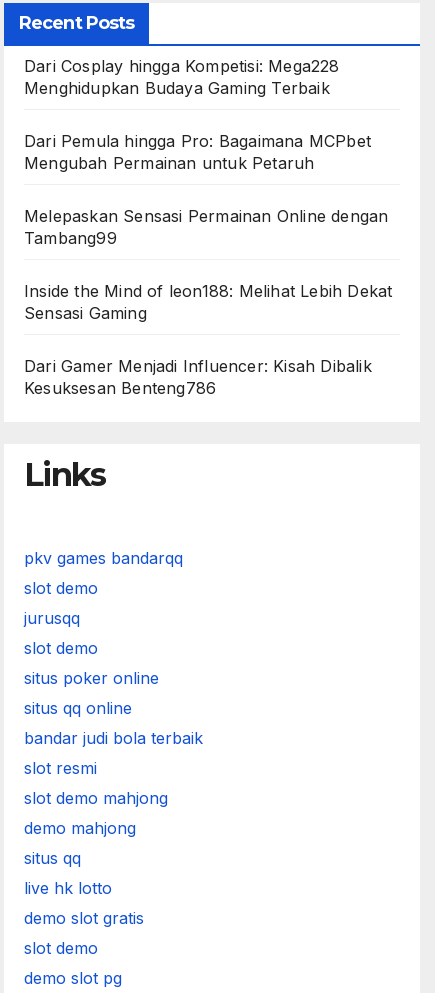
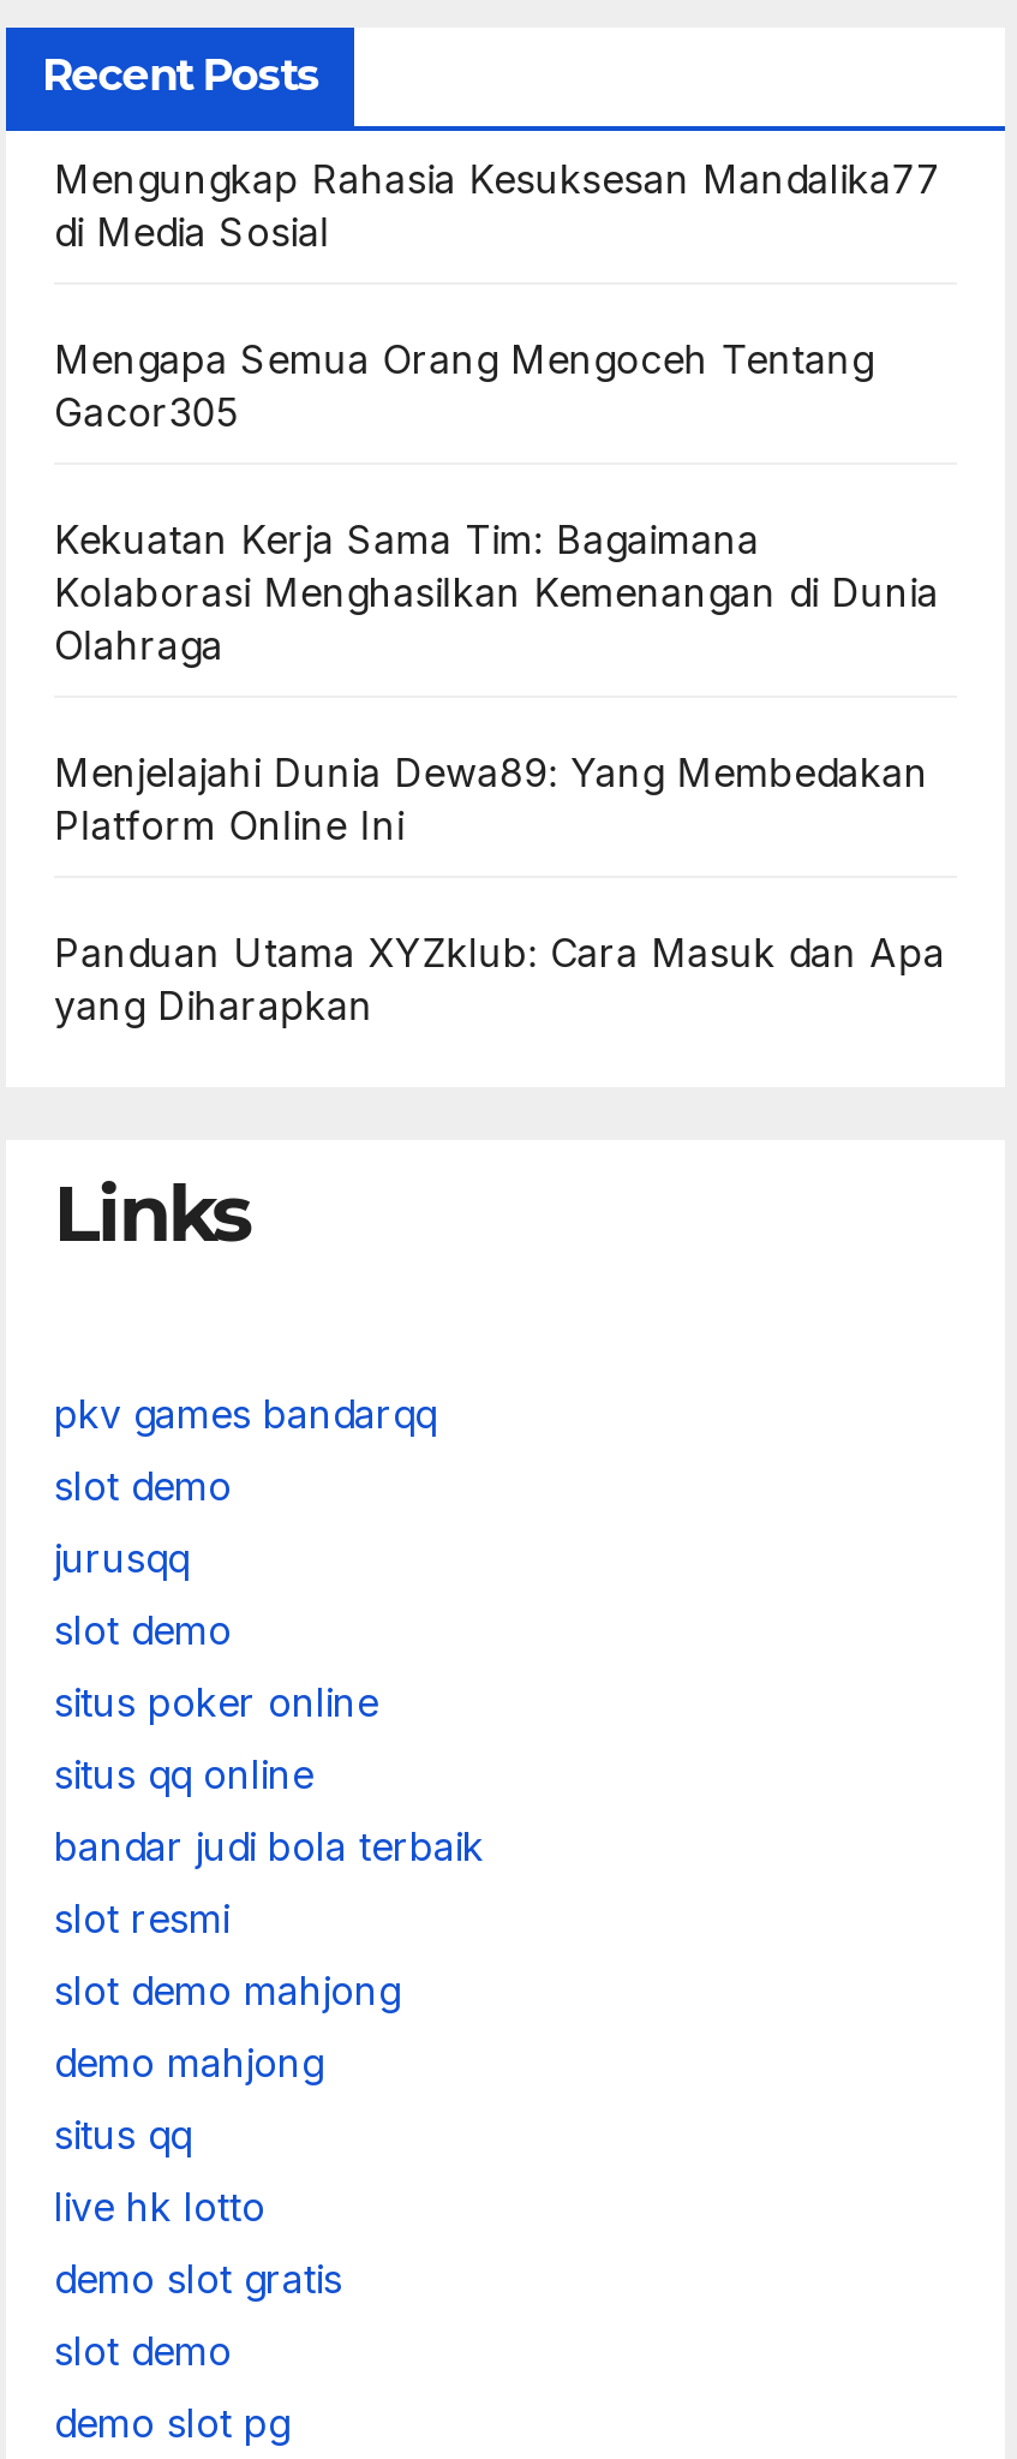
- Dari Cosplay hingga Kompetisi: Mega228
- Menghidupkan Budaya Gaming Terbaik
+ Mengungkap Rahasia Kesuksesan Mandalika77
+ di Media Sosial

- Dari Pemula hingga Pro: Bagaimana MCPbet
- Mengubah Permainan untuk Petaruh
+ Mengapa Semua Orang Mengoceh Tentang
+ Gacor305

- Melepaskan Sensasi Permainan Online dengan
- Tambang99
+ Kekuatan Kerja Sama Tim: Bagaimana
+ Kolaborasi Menghasilkan Kemenangan di Dunia
+ Olahraga

- Inside the Mind of leon188: Melihat Lebih Dekat
- Sensasi Gaming
+ Menjelajahi Dunia Dewa89: Yang Membedakan
+ Platform Online Ini

- Dari Gamer Menjadi Influencer: Kisah Dibalik
- Kesuksesan Benteng786
+ Panduan Utama XYZklub: Cara Masuk dan Apa
+ yang Diharapkan
